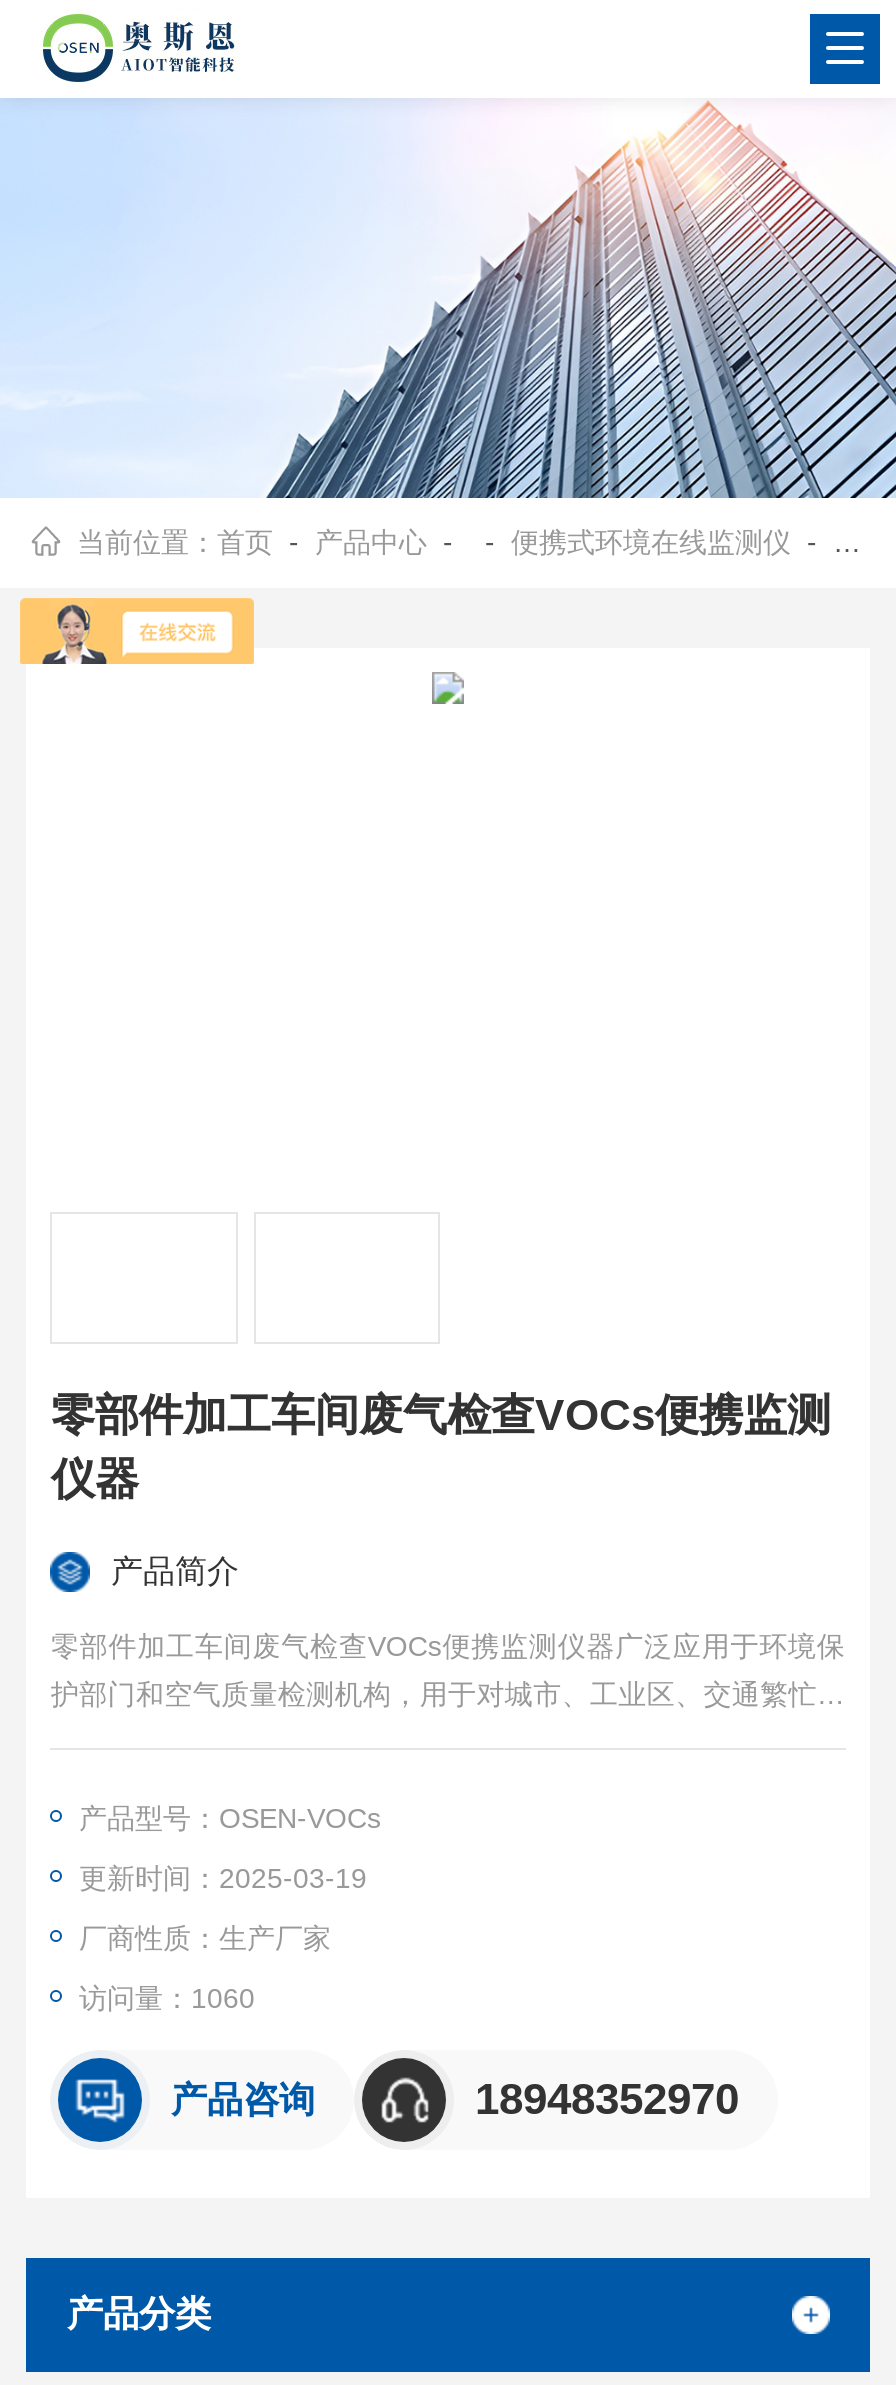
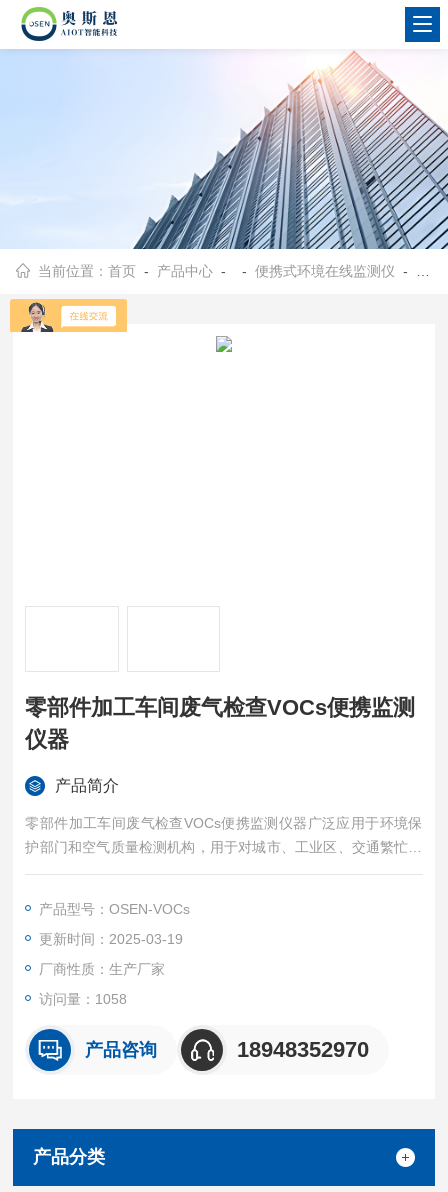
- 访问量：1060
+ 访问量：1058
